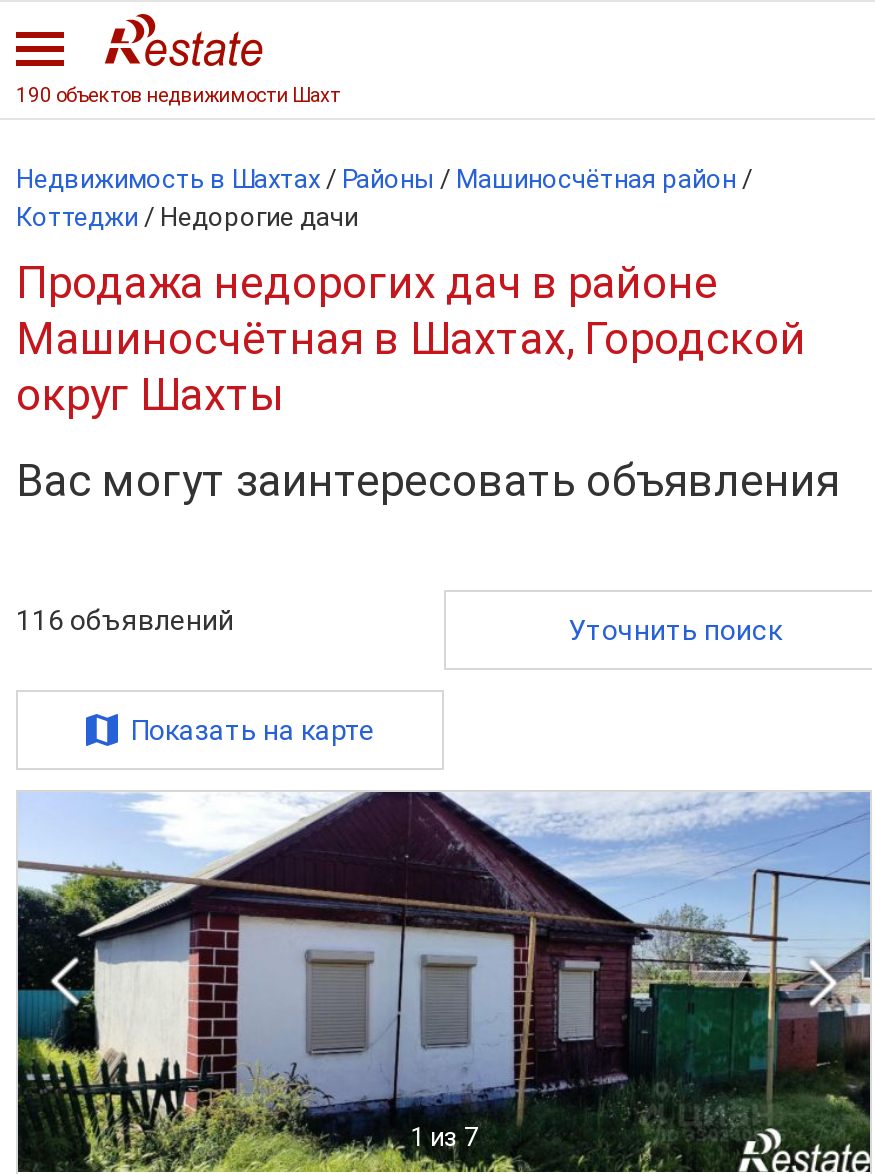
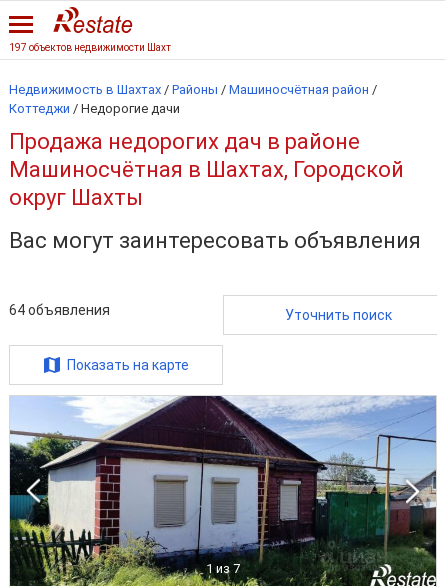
- 190 объектов недвижимости Шахт
+ 197 объектов недвижимости Шахт

- 116 объявлений
+ 64 объявления
